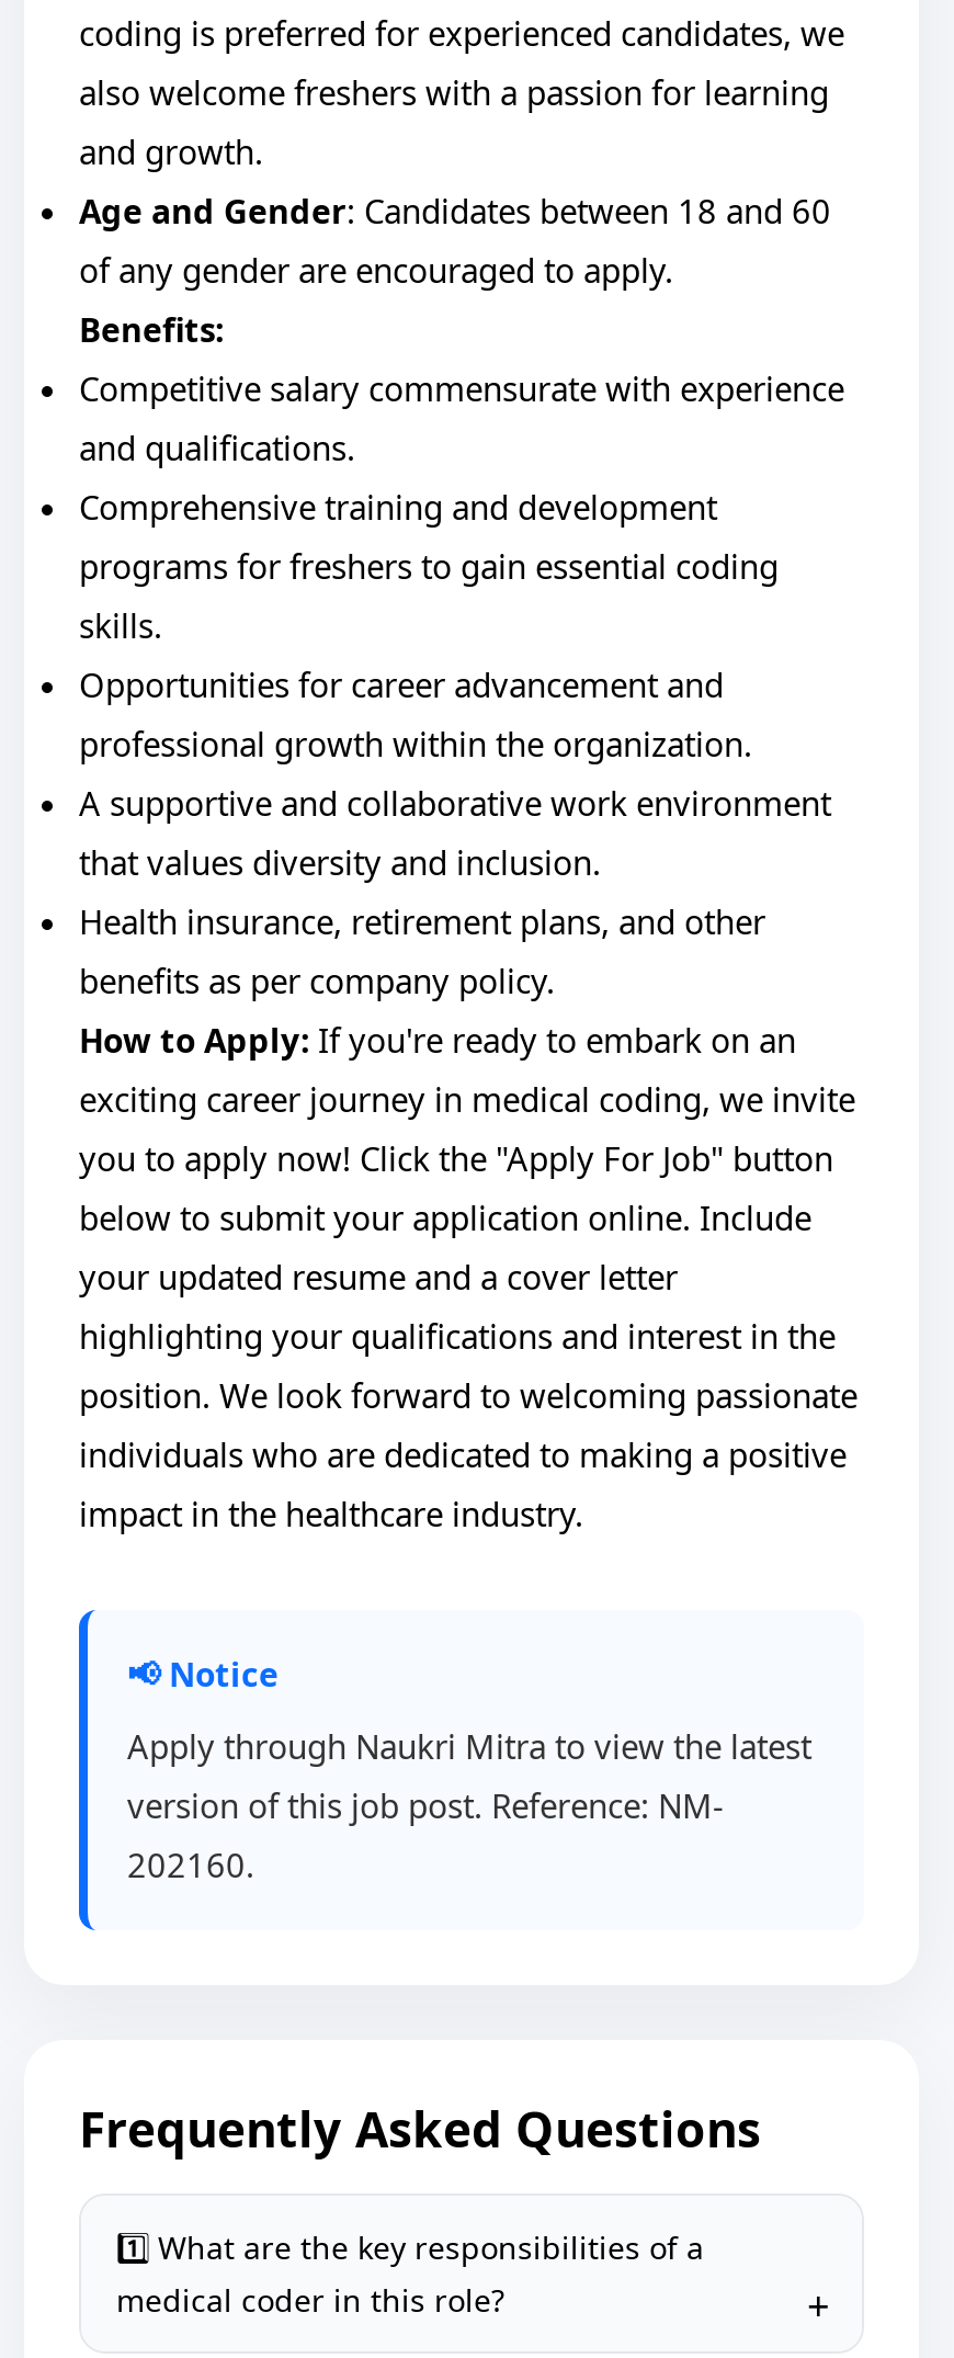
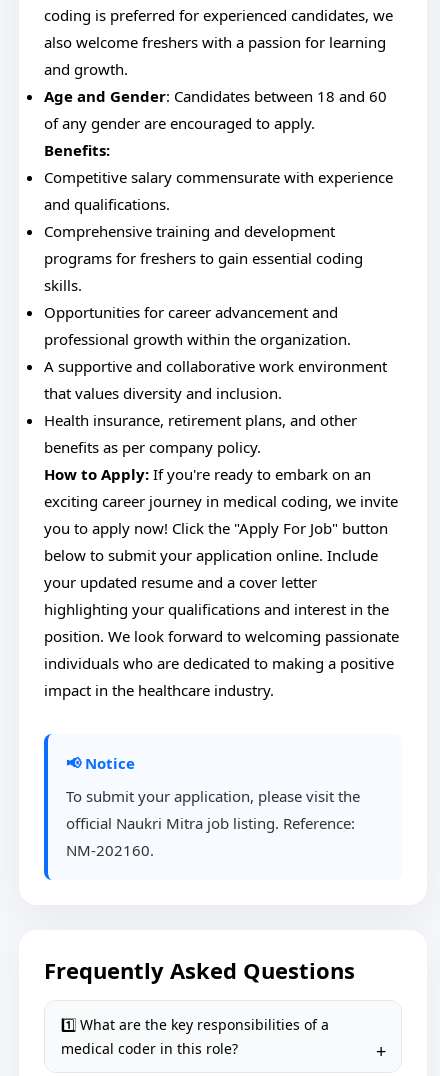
- Apply through Naukri Mitra to view the latest
- version of this job post. Reference: NM-
- 202160.
+ To submit your application, please visit the
+ official Naukri Mitra job listing. Reference:
+ NM-202160.
